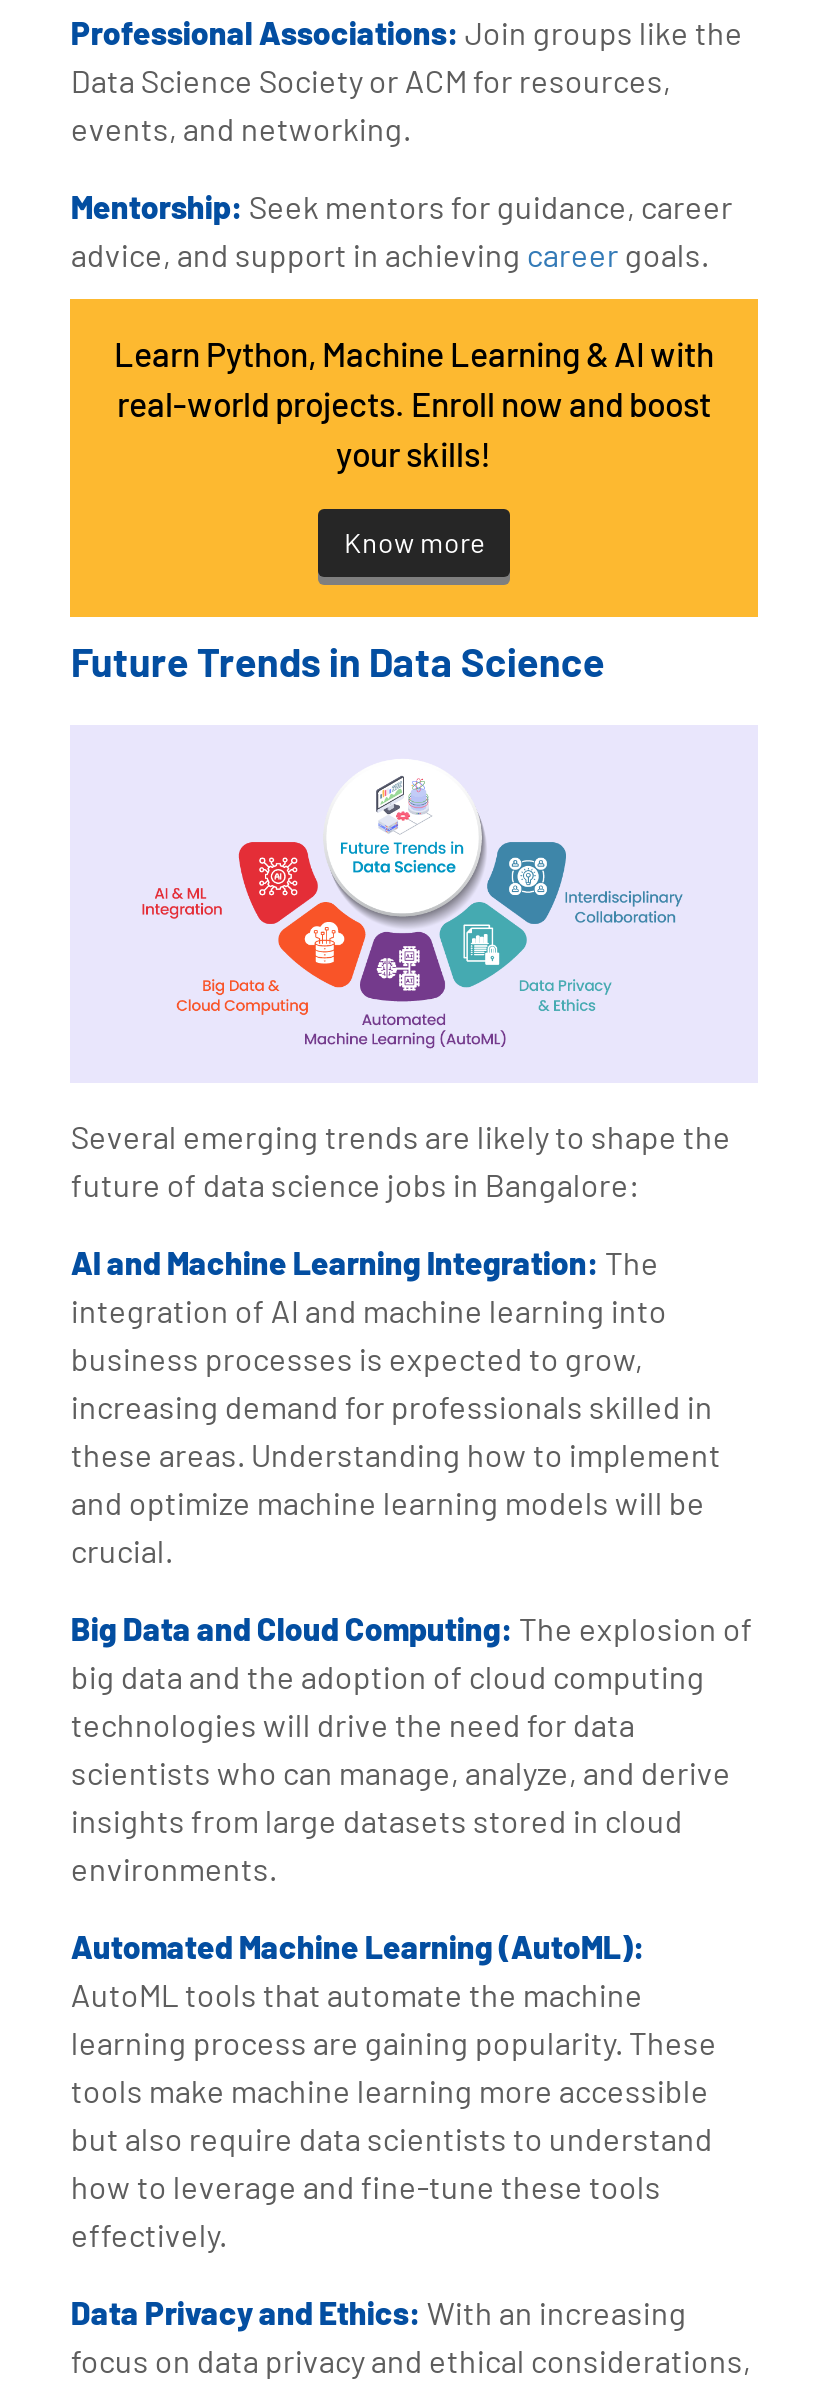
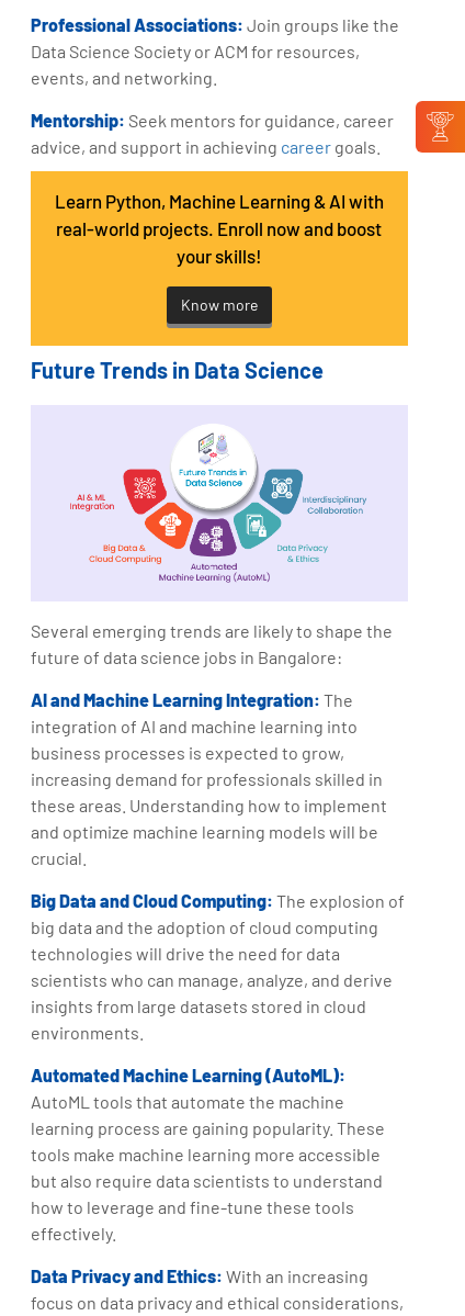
+ [image]
